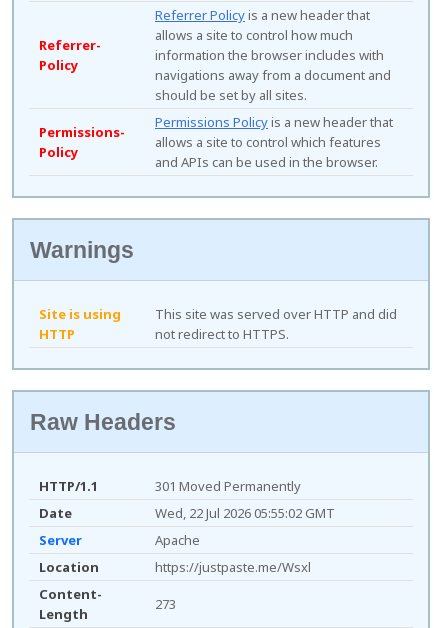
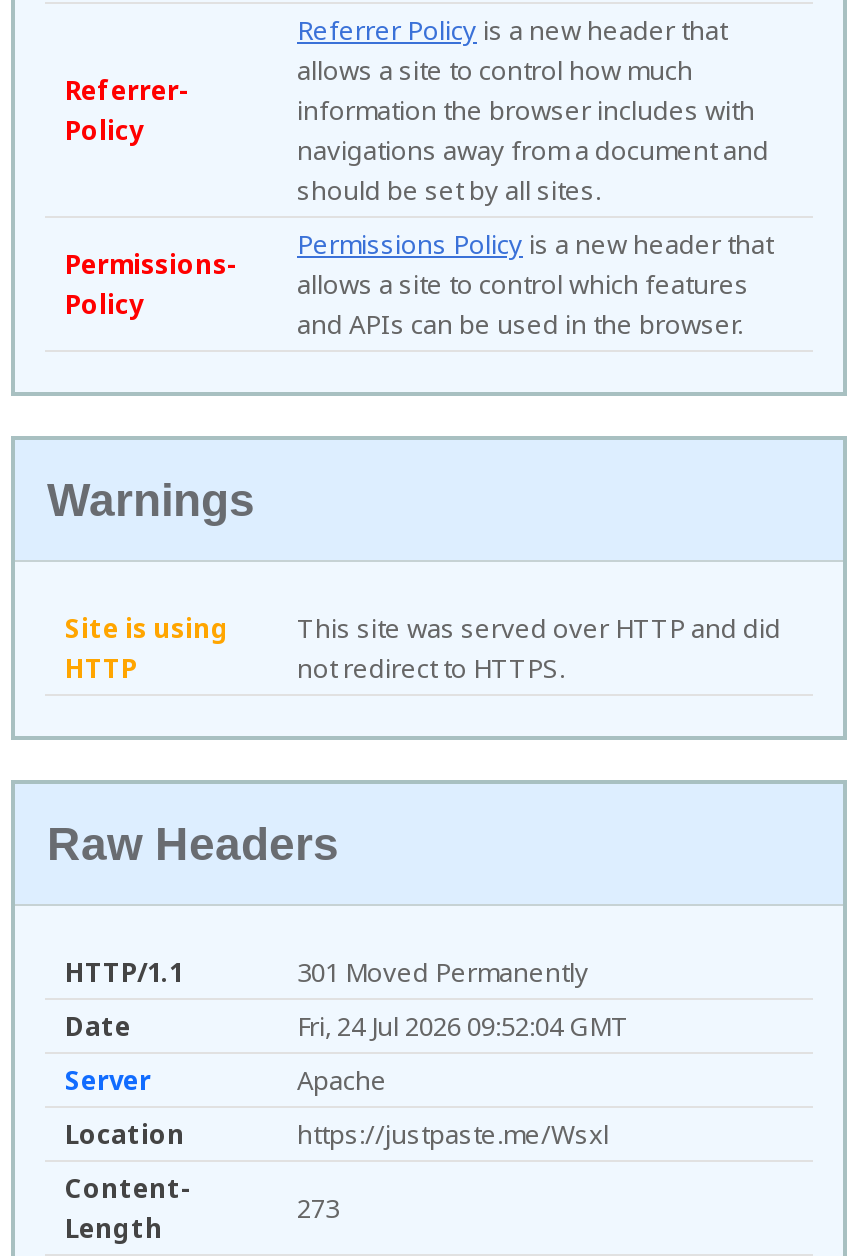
- Wed, 22 Jul 2026 05:55:02 GMT
+ Fri, 24 Jul 2026 09:52:04 GMT
